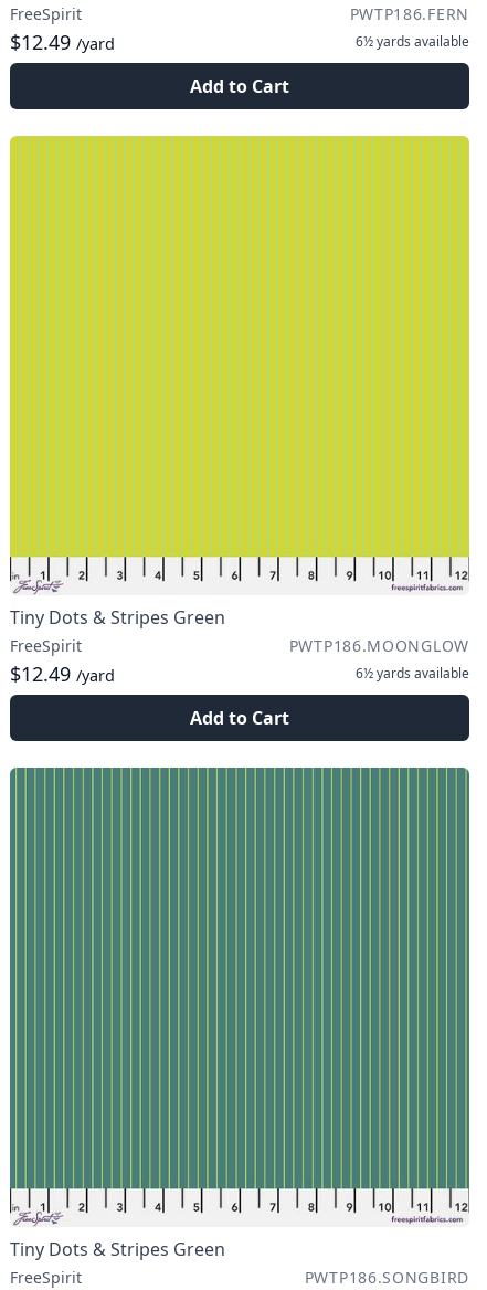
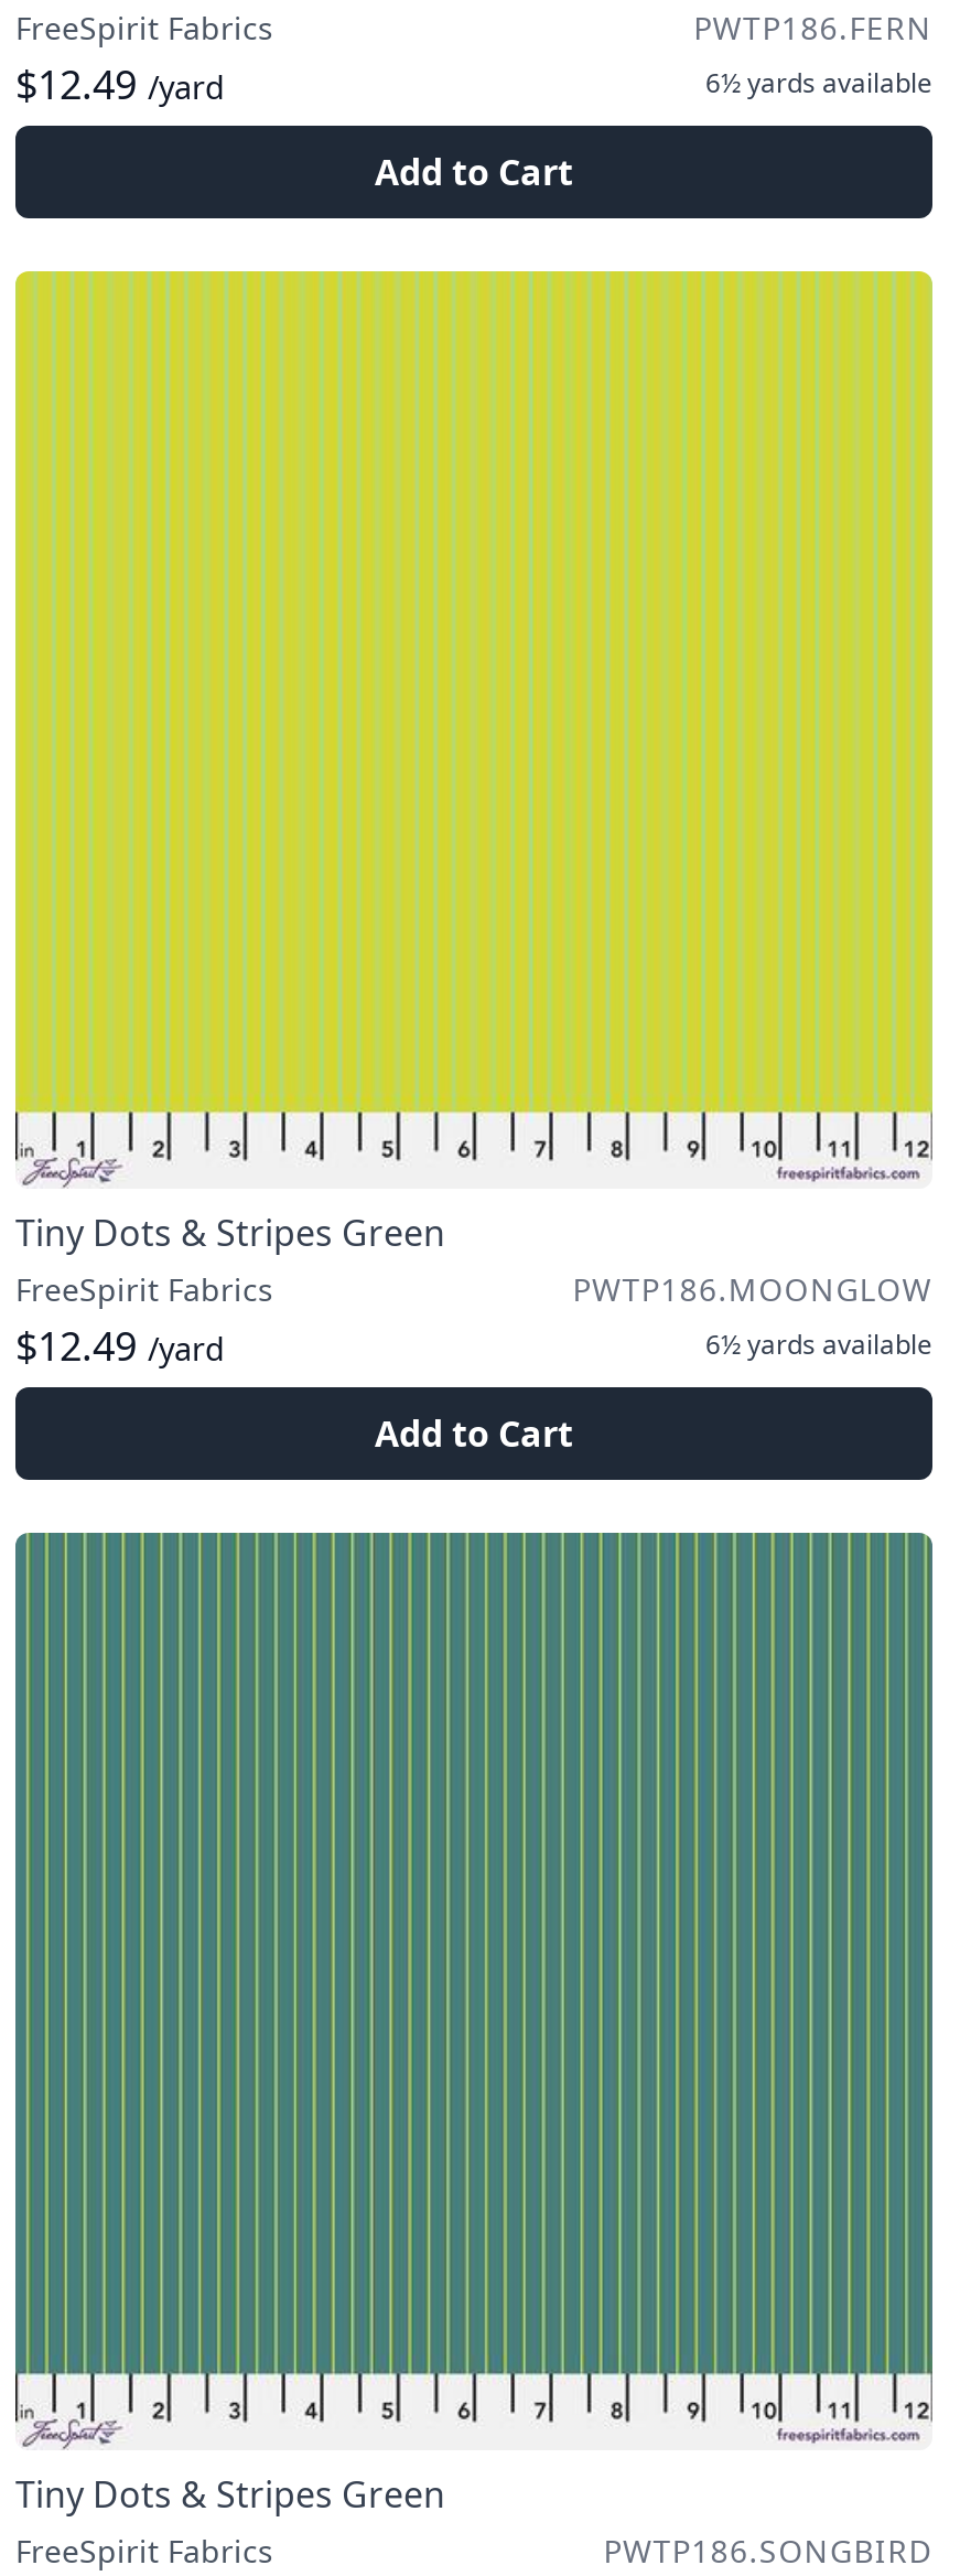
- FreeSpirit
+ FreeSpirit Fabrics

- FreeSpirit
+ FreeSpirit Fabrics

- FreeSpirit
+ FreeSpirit Fabrics
